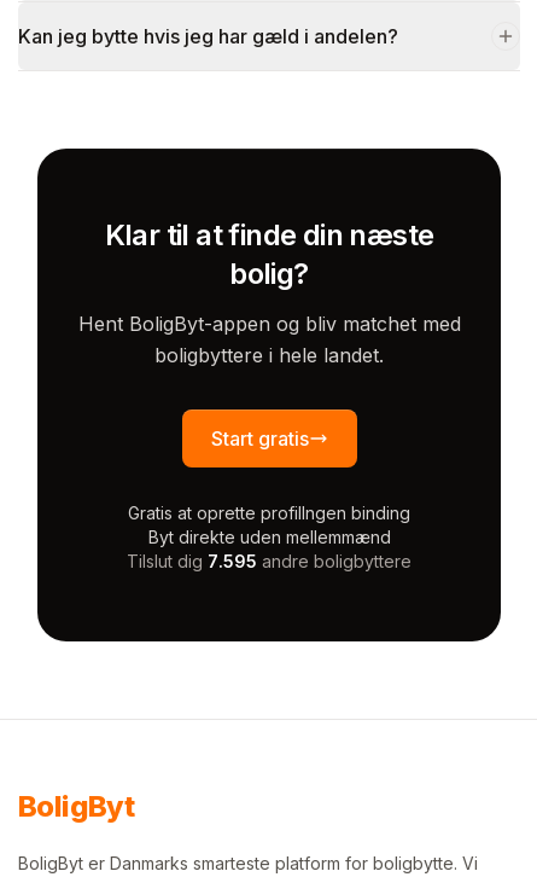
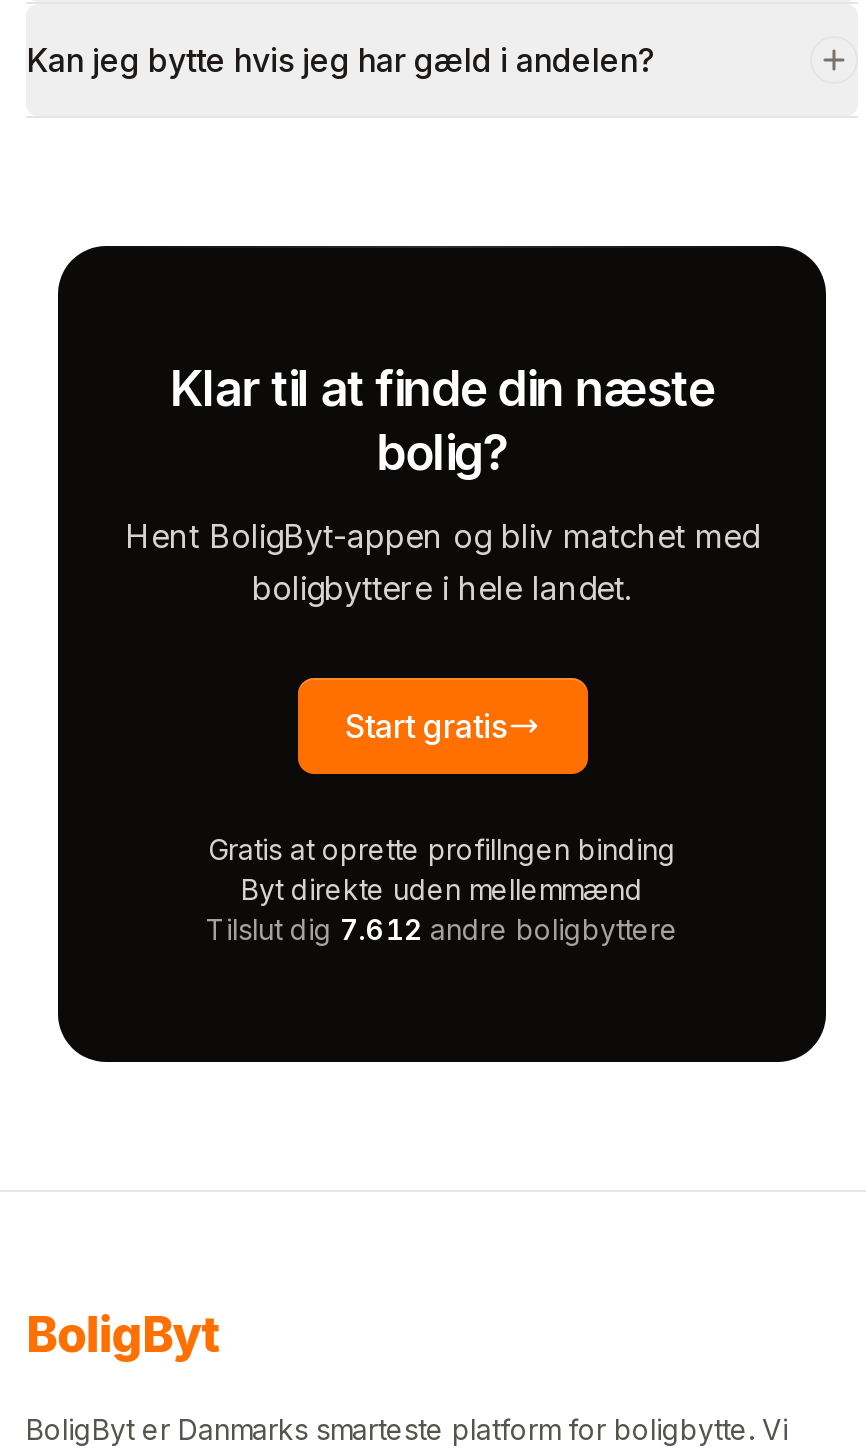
- Tilslut dig 7.595 andre boligbyttere
+ Tilslut dig 7.612 andre boligbyttere
